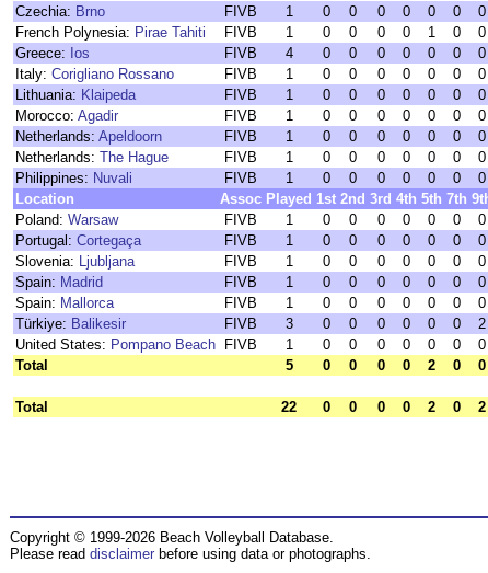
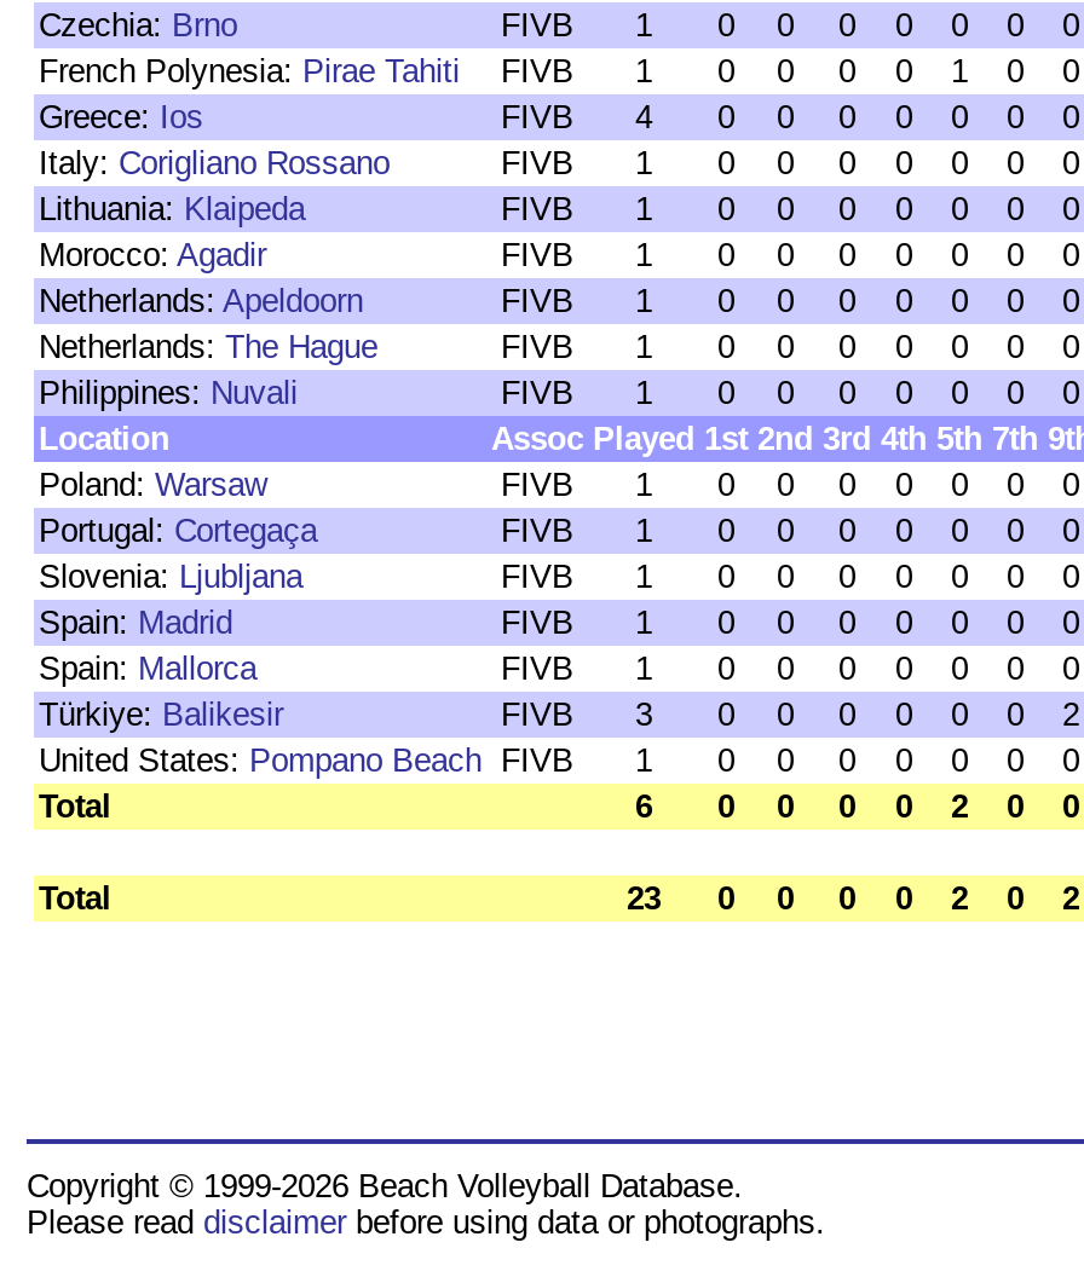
- 5 0 0 0 0 2 0 0
+ 6 0 0 0 0 2 0 0

- 22 0 0 0 0 2 0 2
+ 23 0 0 0 0 2 0 2
